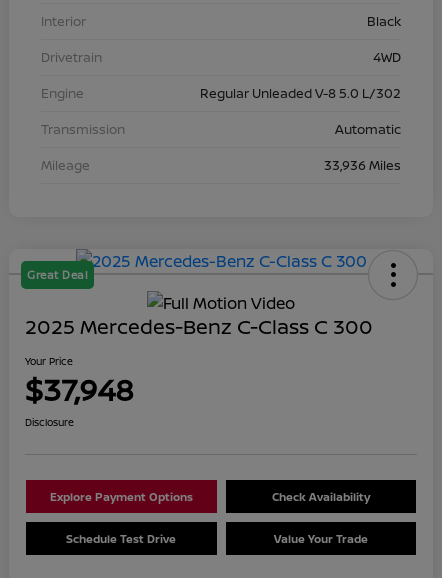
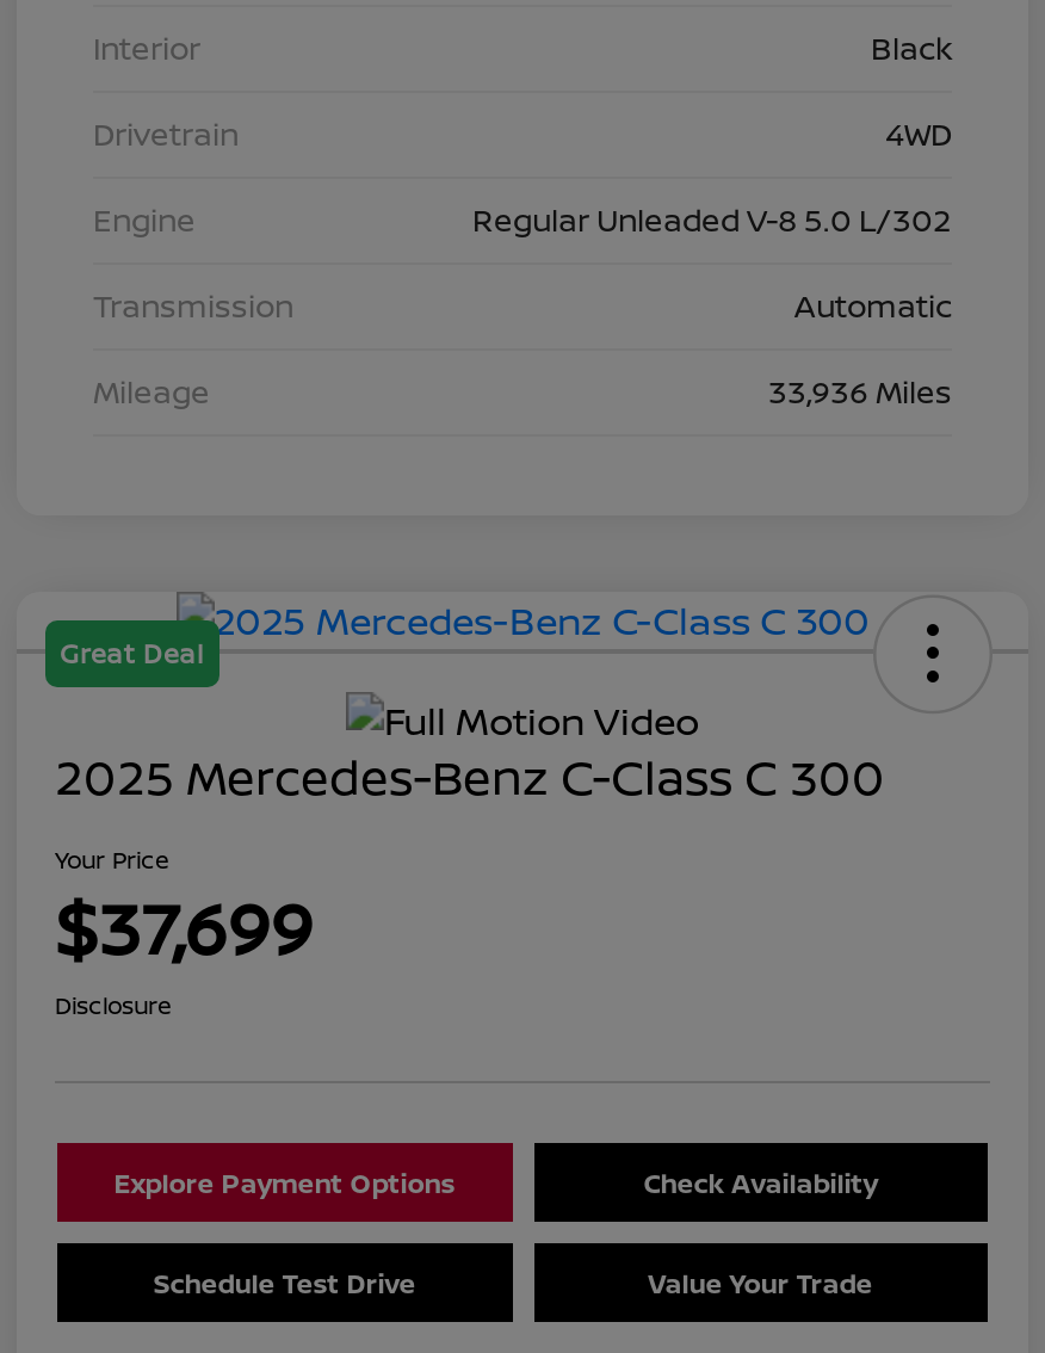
- $37,948
+ $37,699
